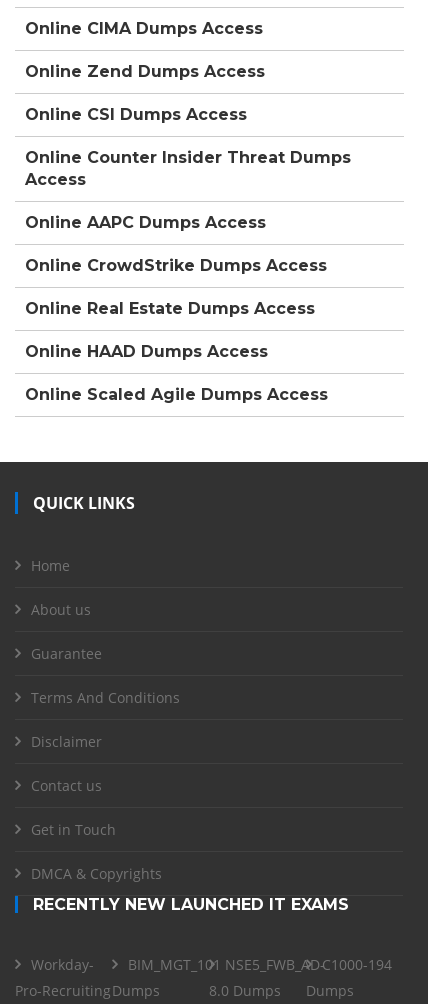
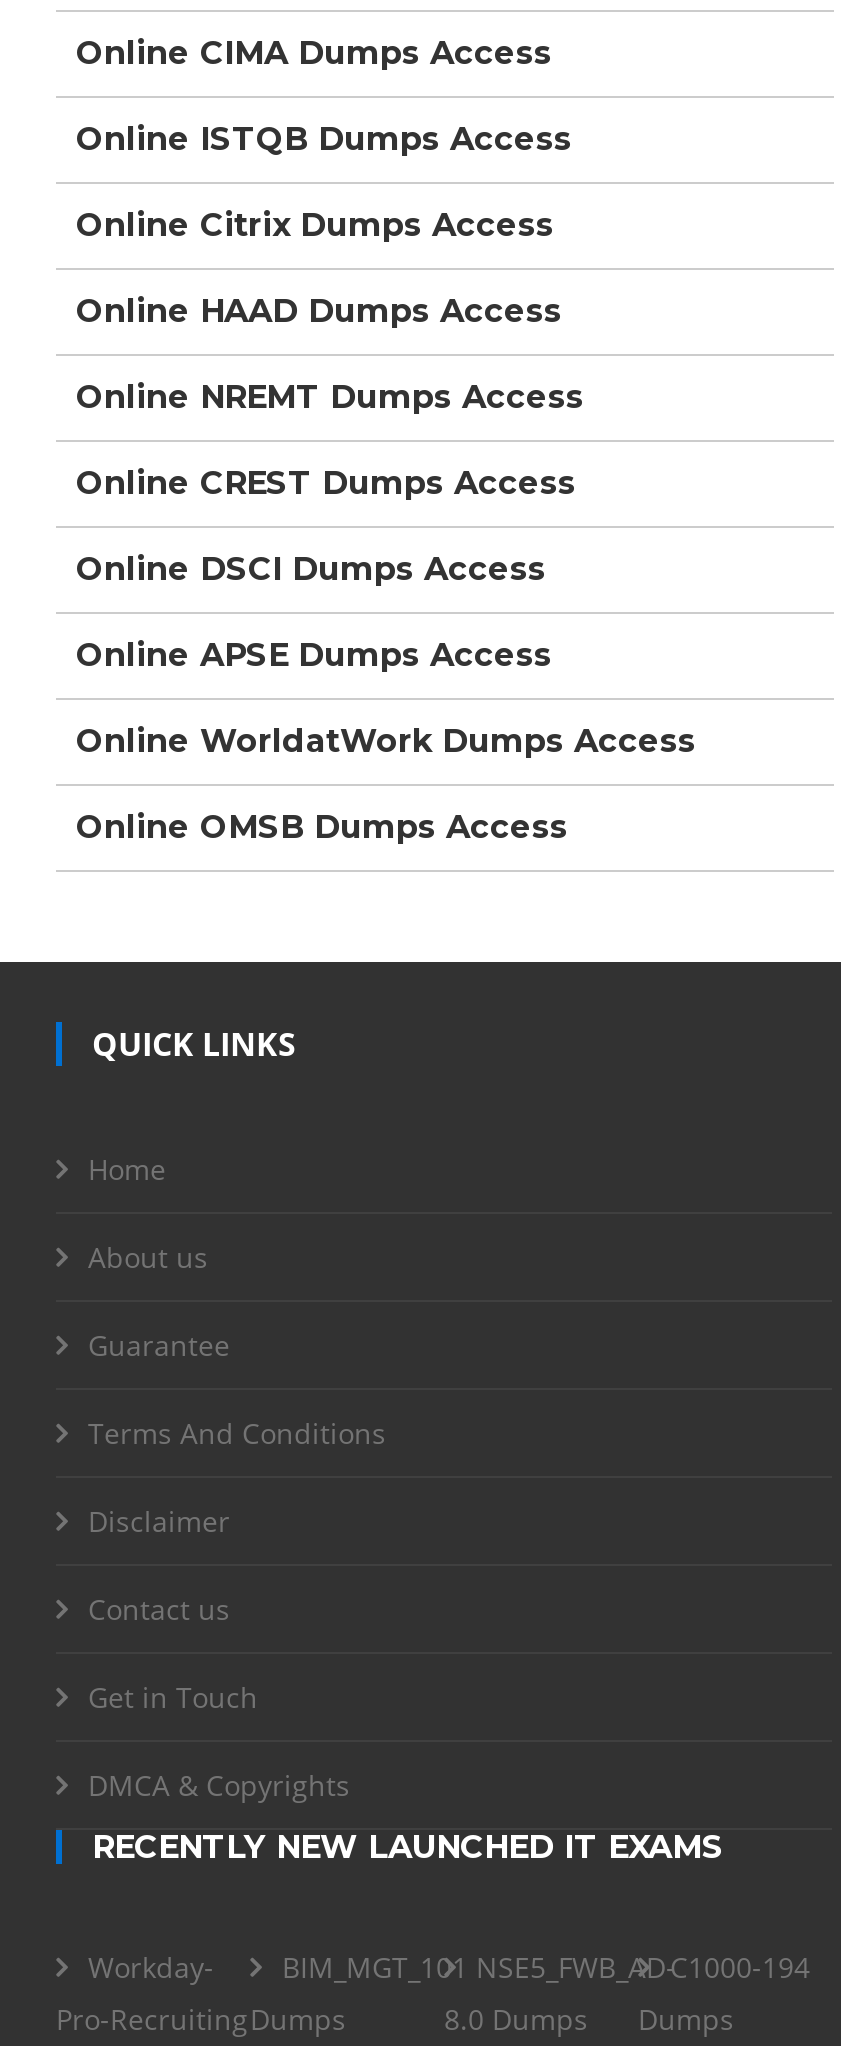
- Online Zend Dumps Access
- Online CSI Dumps Access
- Online Counter Insider Threat Dumps
- Access
- Online AAPC Dumps Access
- Online CrowdStrike Dumps Access
- Online Real Estate Dumps Access
+ Online ISTQB Dumps Access
+ Online Citrix Dumps Access

moved up: Online HAAD Dumps Access

- Online Scaled Agile Dumps Access
+ Online NREMT Dumps Access
+ Online CREST Dumps Access
+ Online DSCI Dumps Access
+ Online APSE Dumps Access
+ Online WorldatWork Dumps Access
+ Online OMSB Dumps Access
